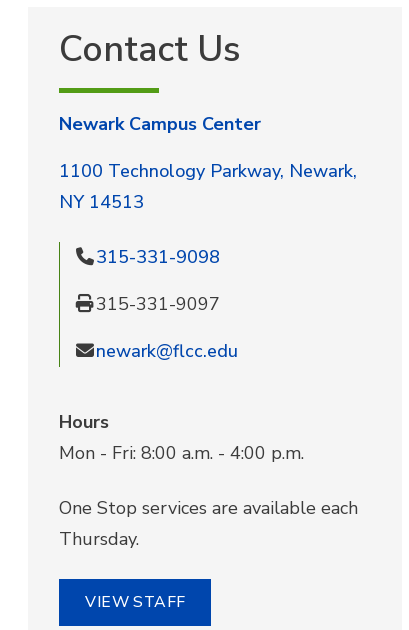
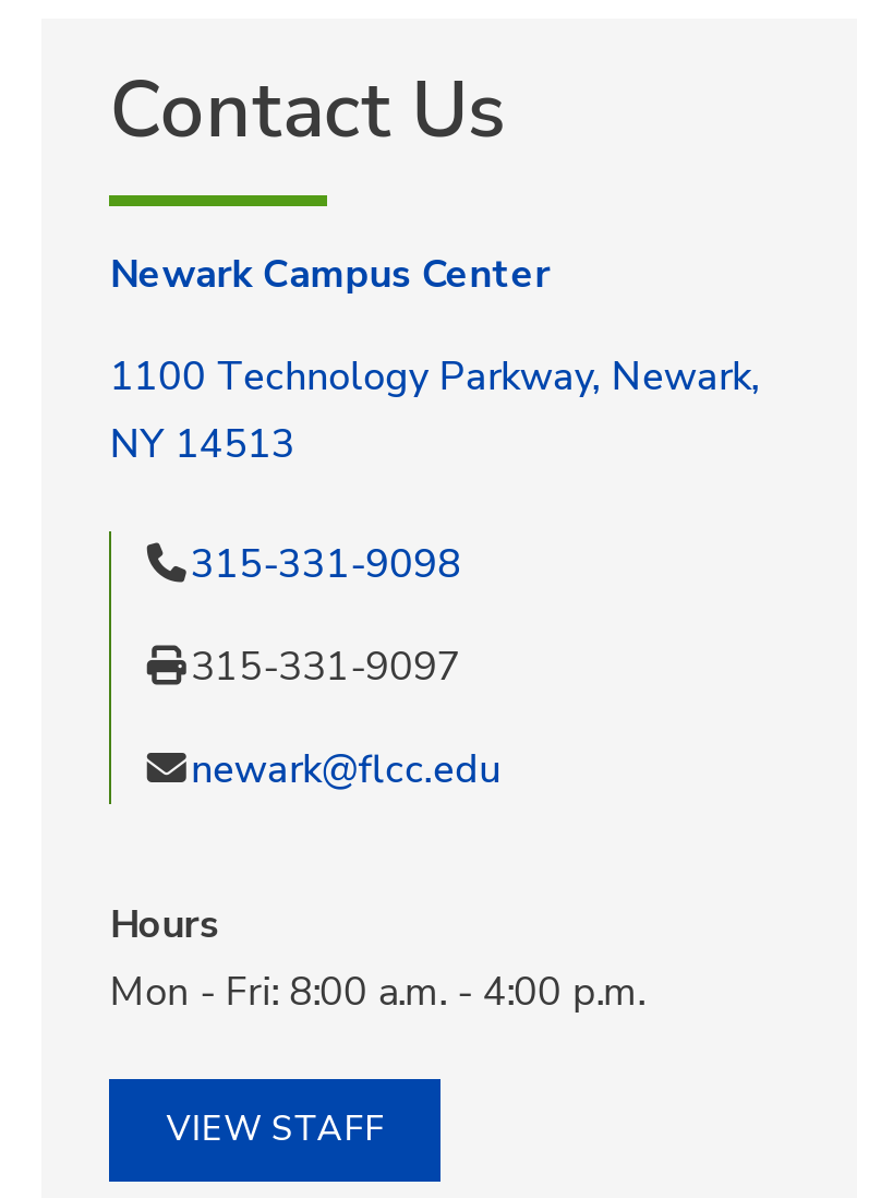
- One Stop services are available each
- Thursday.
